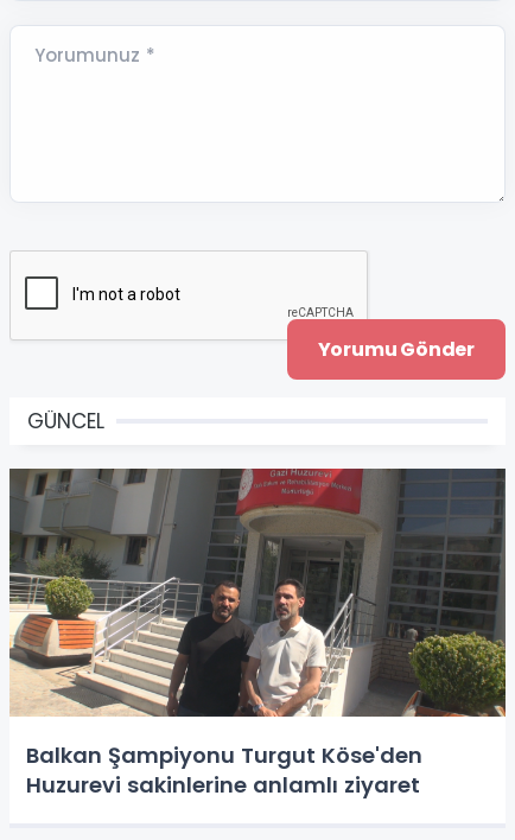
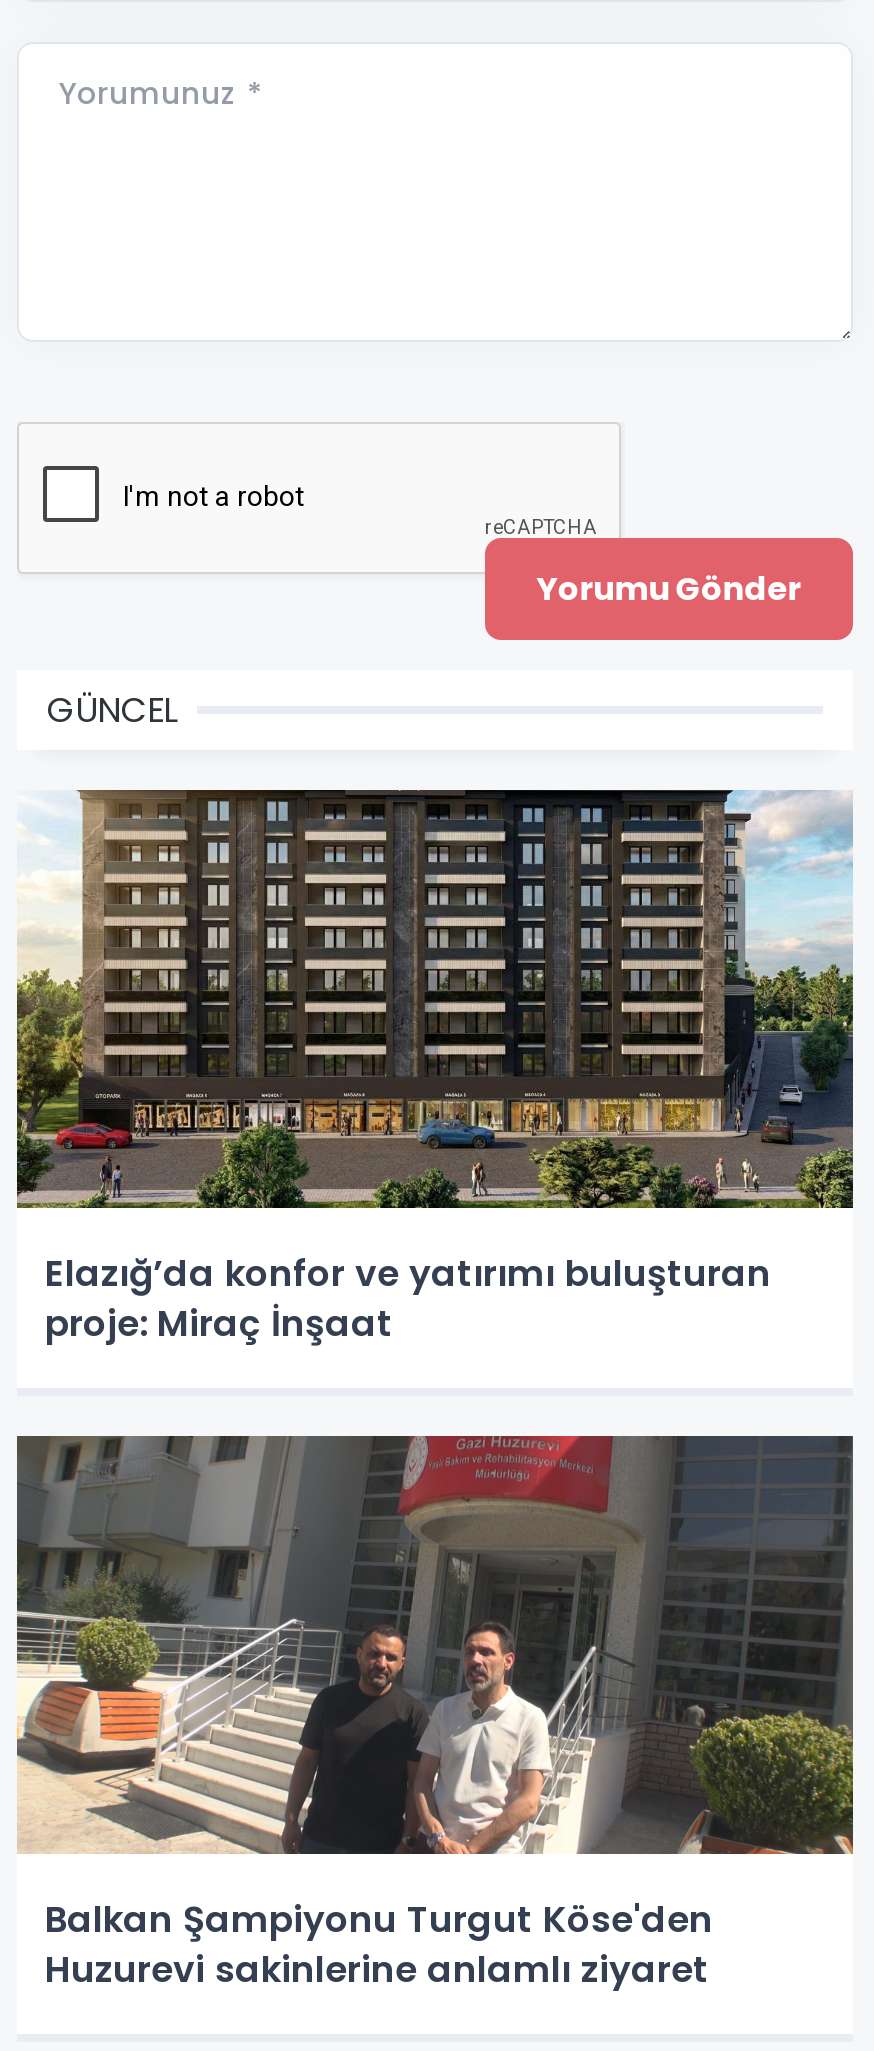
+ [image]
+ Elazığ’da konfor ve yatırımı buluşturan
+ proje: Miraç İnşaat
